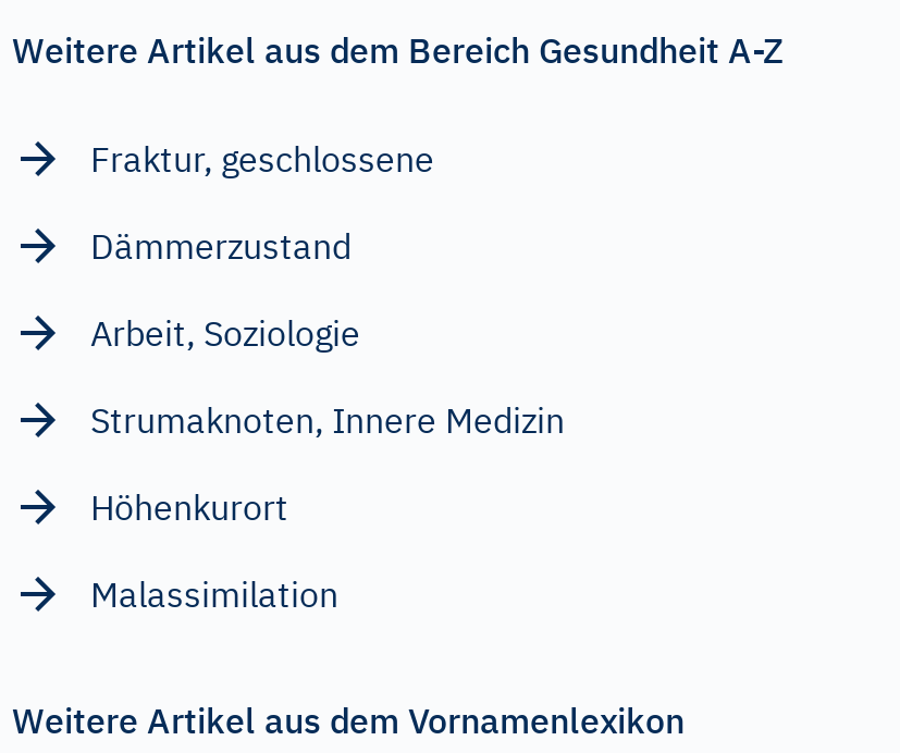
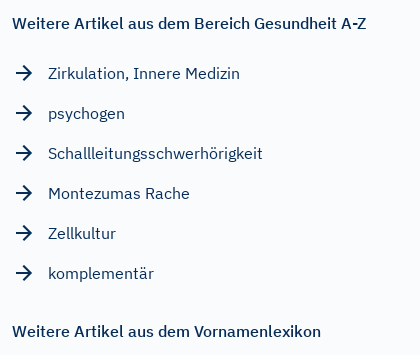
- Fraktur, geschlossene
+ Zirkulation, Innere Medizin

- Dämmerzustand
+ psychogen

- Arbeit, Soziologie
+ Schallleitungsschwerhörigkeit

- Strumaknoten, Innere Medizin
+ Montezumas Rache

- Höhenkurort
+ Zellkultur

- Malassimilation
+ komplementär
